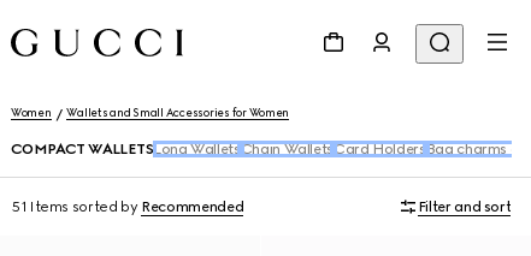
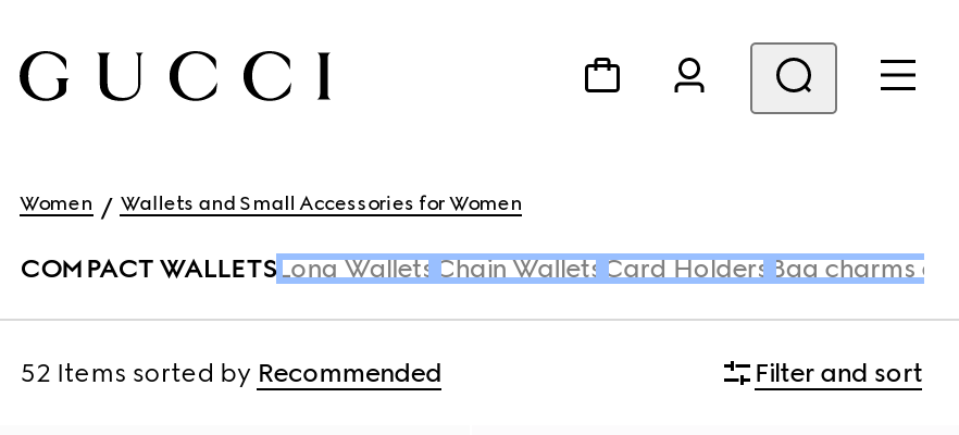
- 51 Items sorted by Recommended
+ 52 Items sorted by Recommended
